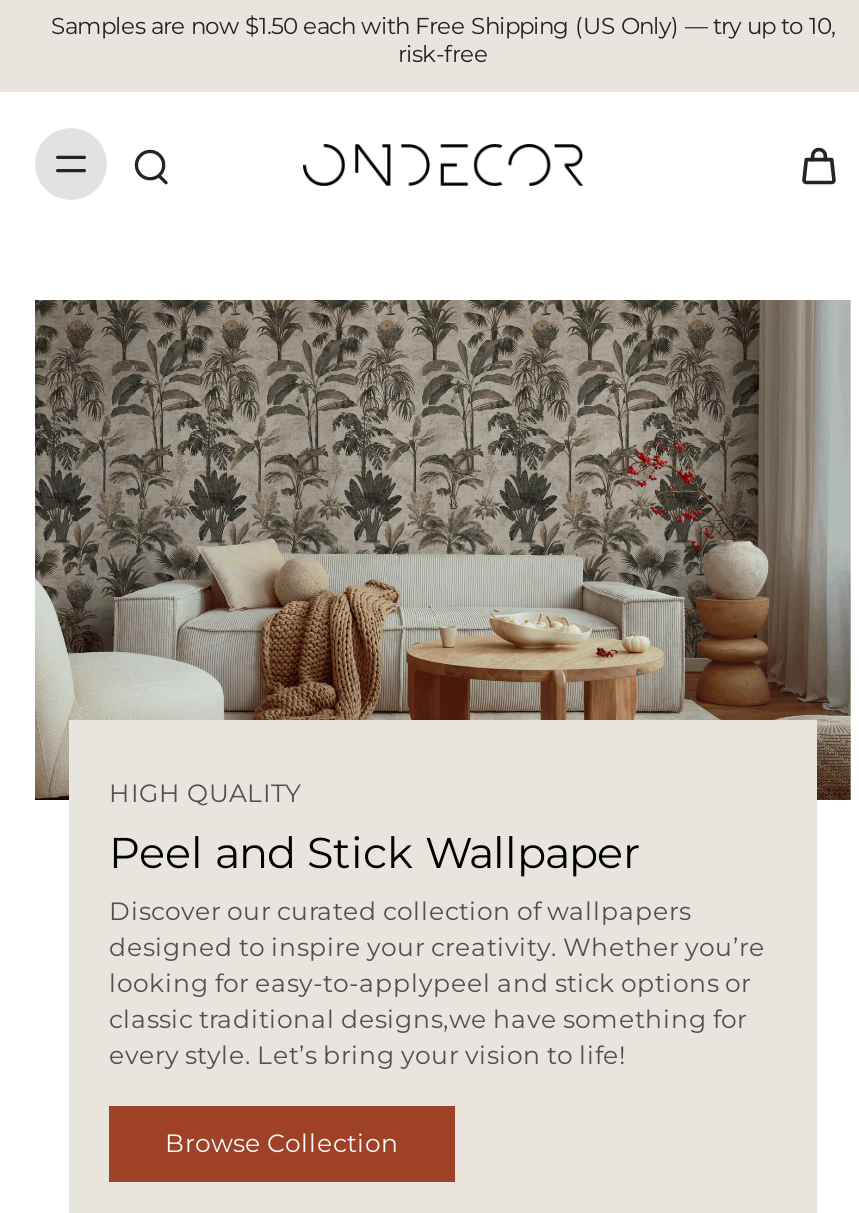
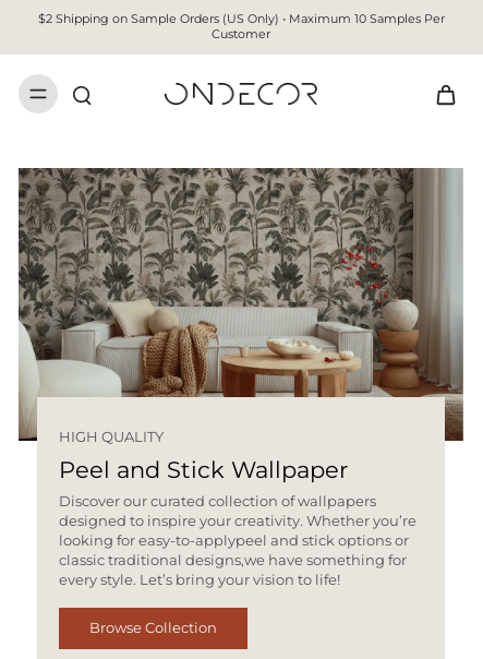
- Samples are now $1.50 each with Free Shipping (US Only) — try up to 10,
- risk-free
+ $2 Shipping on Sample Orders (US Only) • Maximum 10 Samples Per
+ Customer
